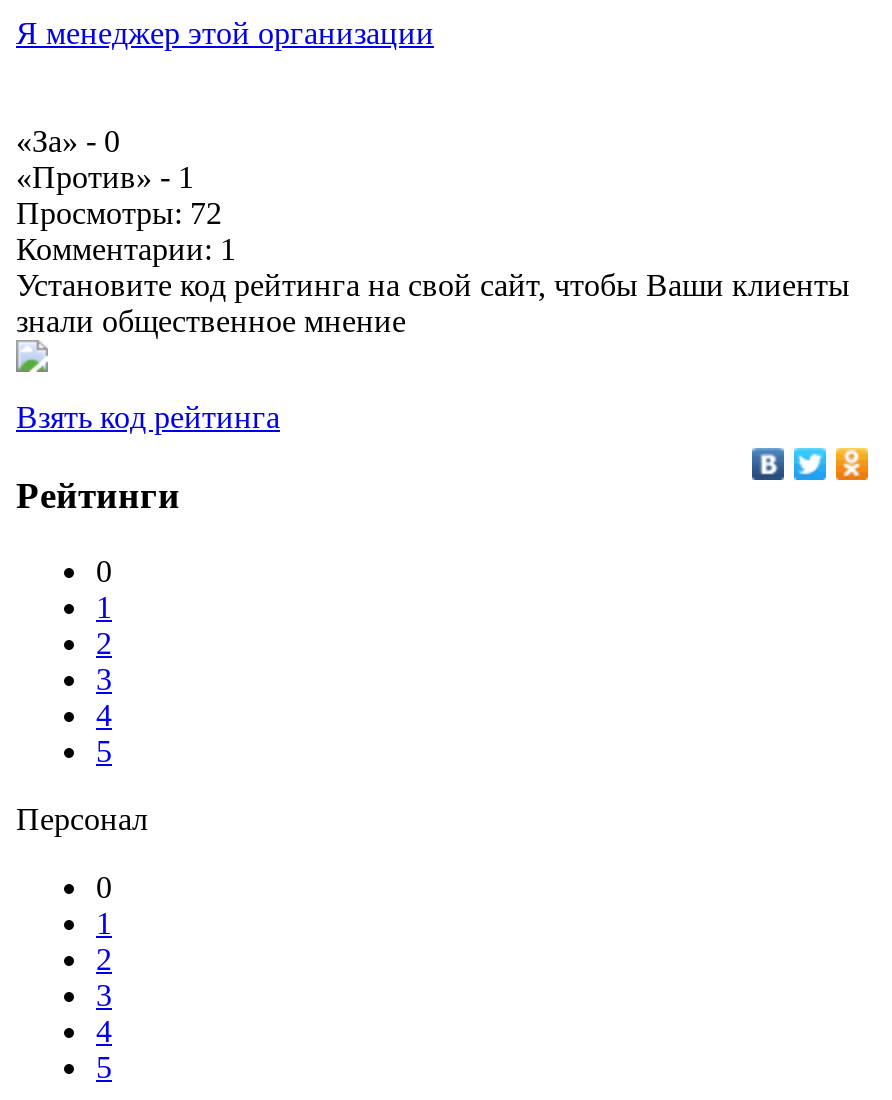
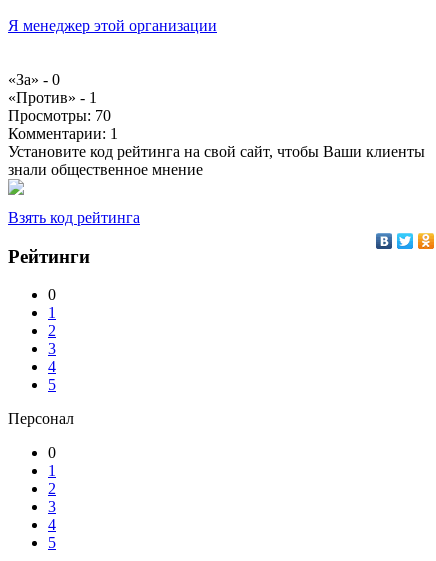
- Просмотры: 72
+ Просмотры: 70
